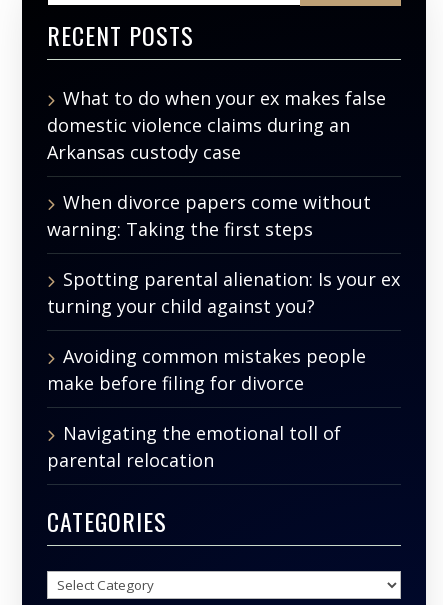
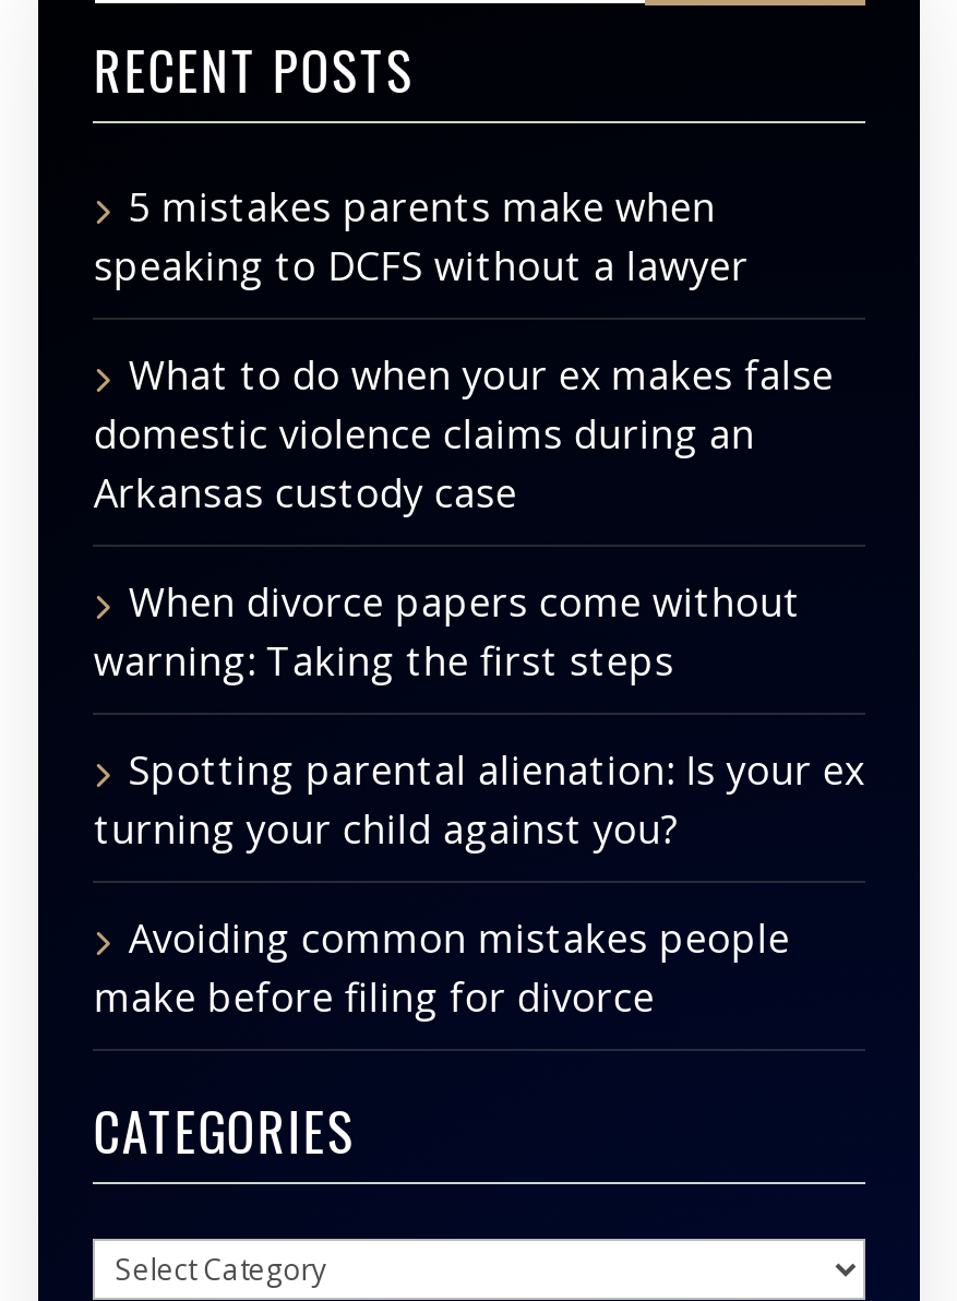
+ 5 mistakes parents make when
+ speaking to DCFS without a lawyer

moved down: What to do when your ex makes false | domestic violence claims during an | Arkansas custody case | ... | Avoiding common mistakes people | make before filing for divorce

- Navigating the emotional toll of
- parental relocation
